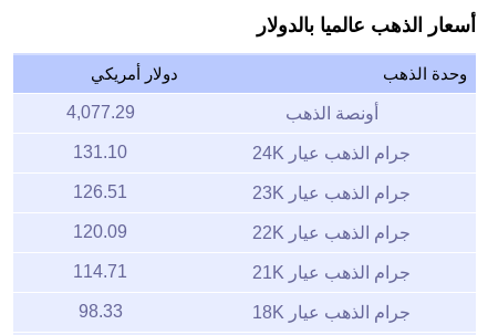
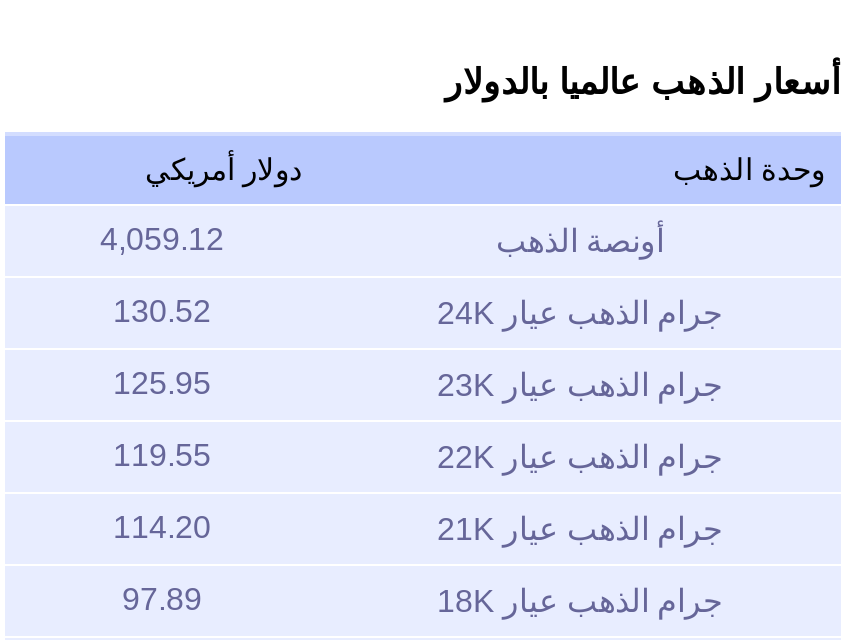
- 4,077.29
+ 4,059.12

- 131.10
+ 130.52

- 126.51
+ 125.95

- 120.09
+ 119.55

- 114.71
+ 114.20

- 98.33
+ 97.89
